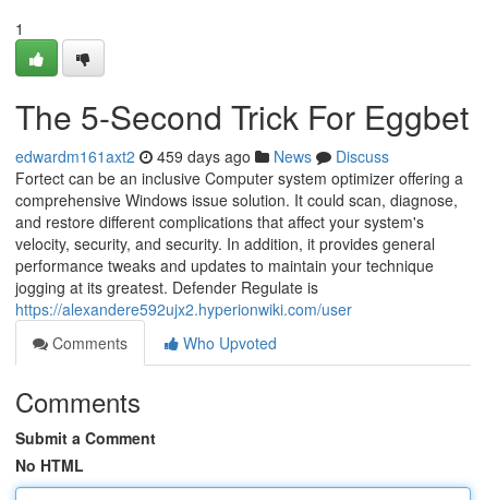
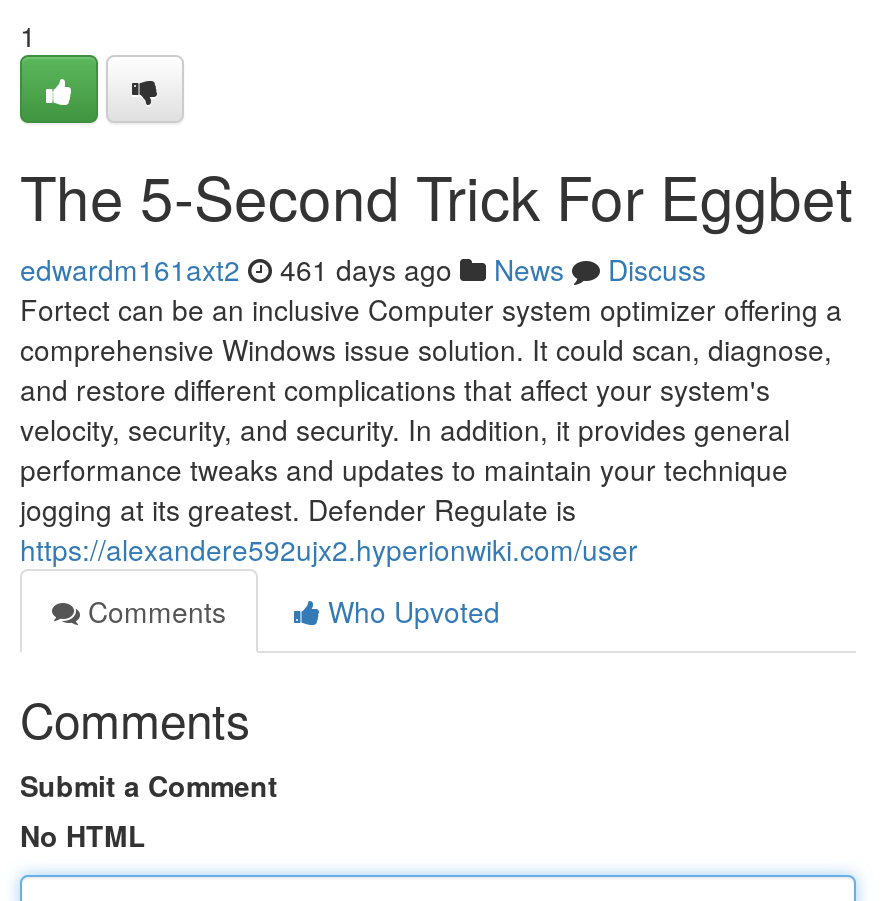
- edwardm161axt2 459 days ago News Discuss
+ edwardm161axt2 461 days ago News Discuss
